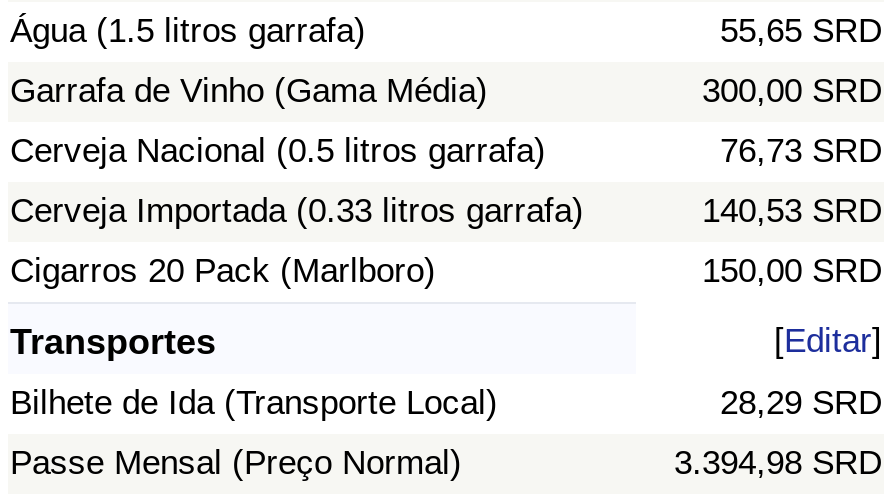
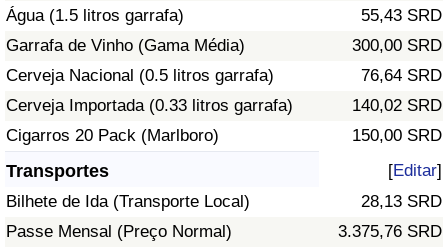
- 55,65 SRD
+ 55,43 SRD

- 76,73 SRD
+ 76,64 SRD

- 140,53 SRD
+ 140,02 SRD

- 28,29 SRD
+ 28,13 SRD

- 3.394,98 SRD
+ 3.375,76 SRD
